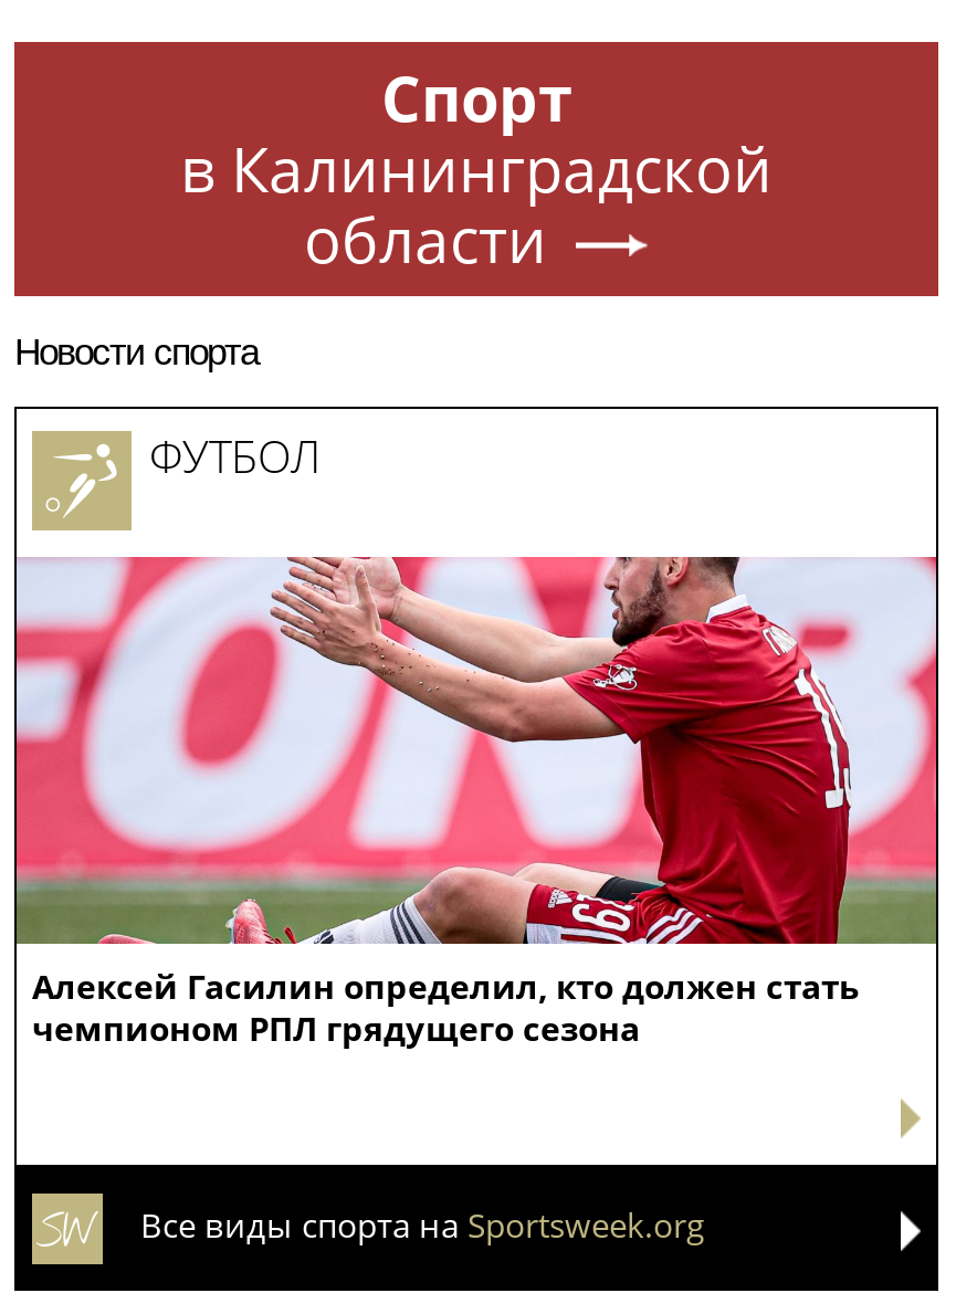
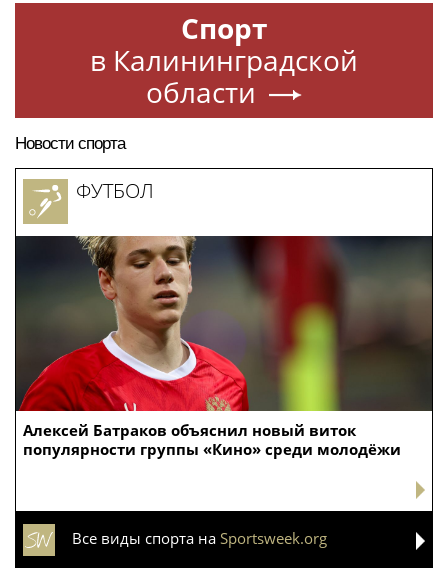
- [image]
- Алексей Гасилин определил, кто должен стать
- чемпионом РПЛ грядущего сезона
+ [image]
+ Алексей Батраков объяснил новый виток
+ популярности группы «Кино» среди молодёжи
